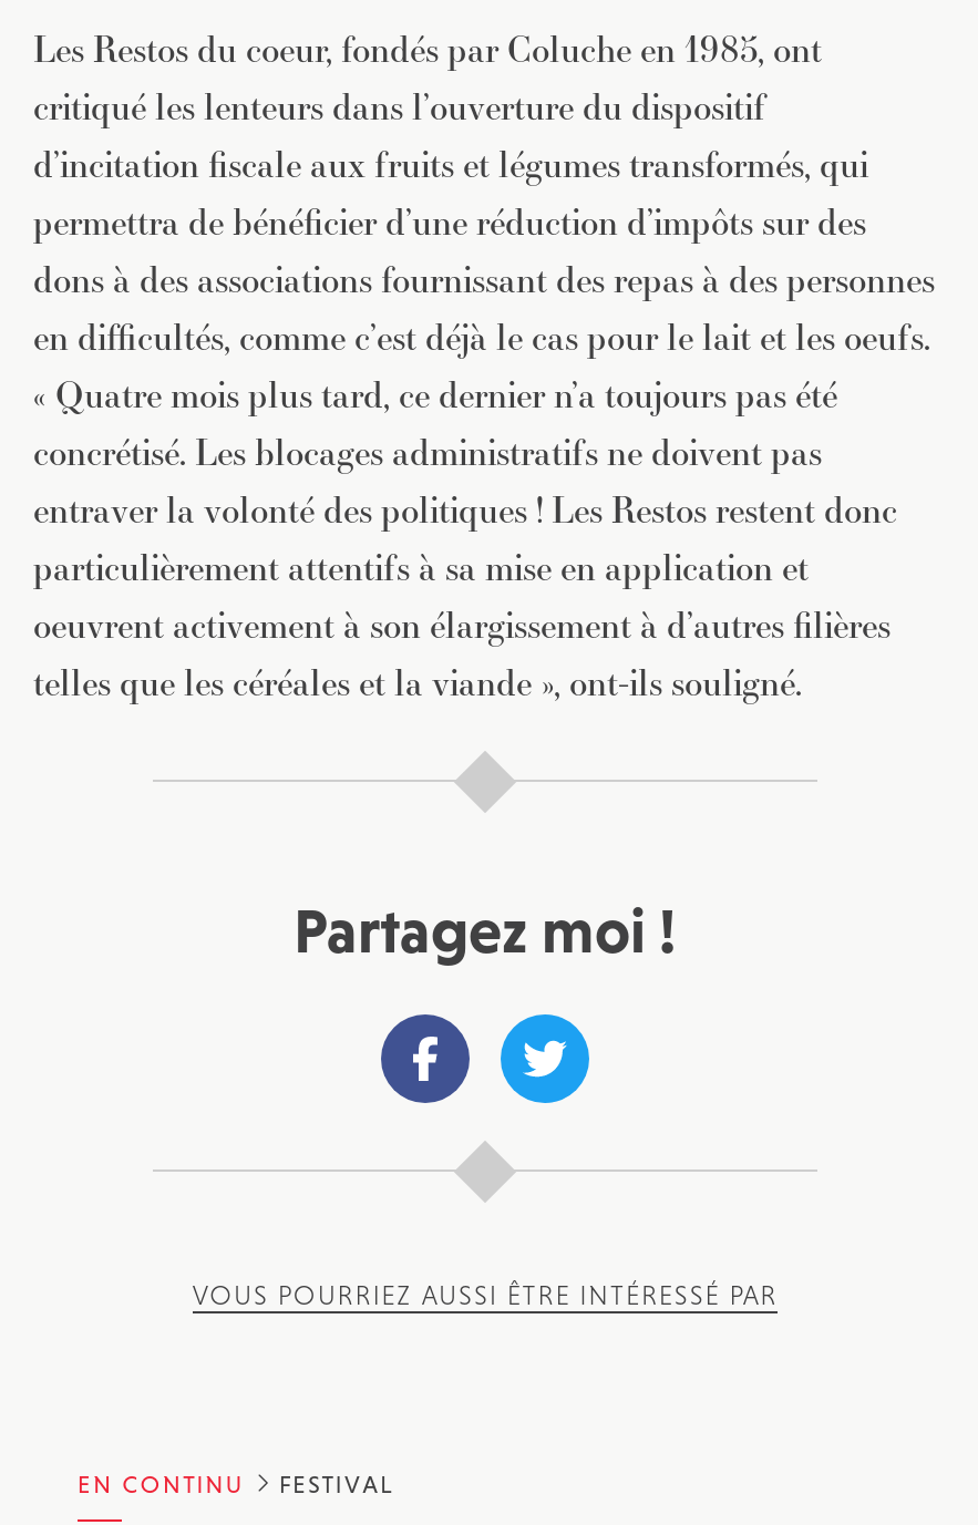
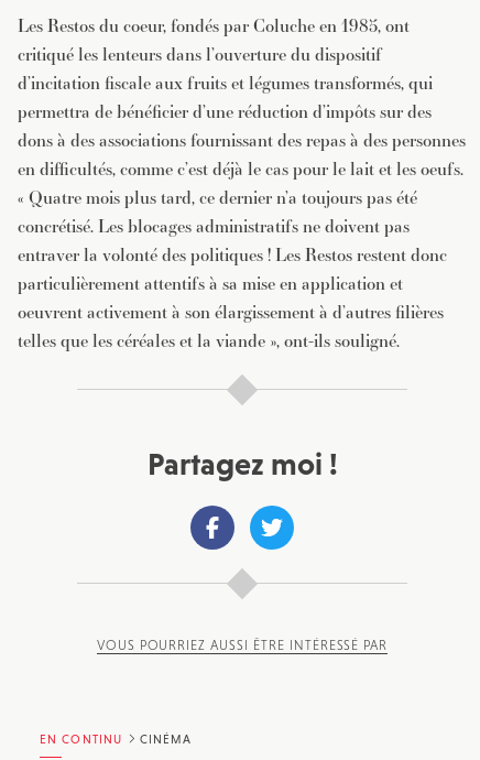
- FESTIVAL
+ CINÉMA
